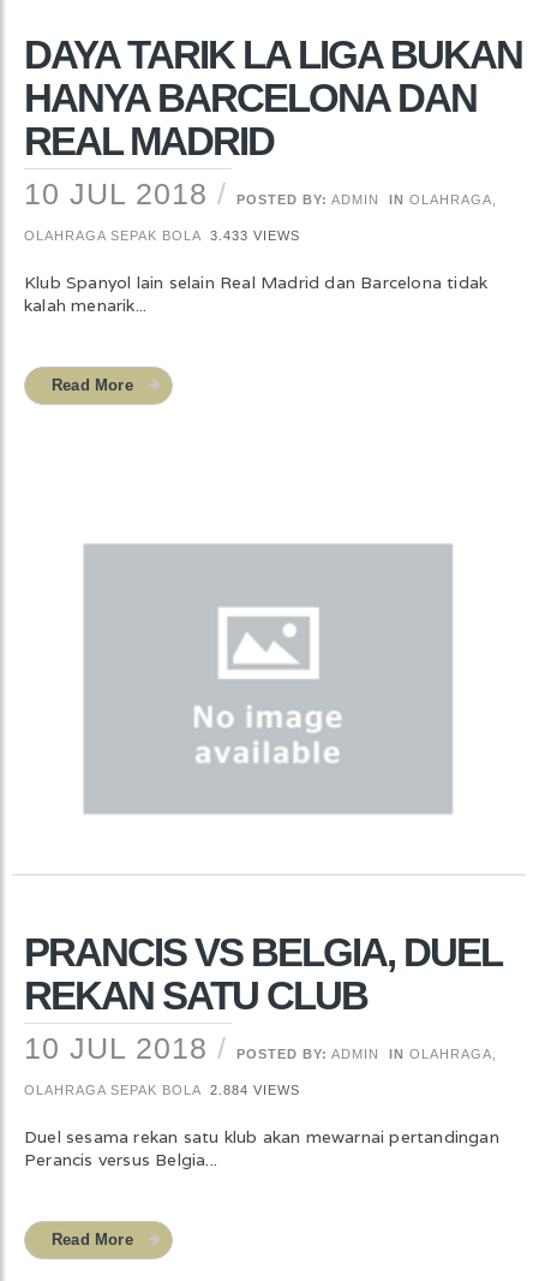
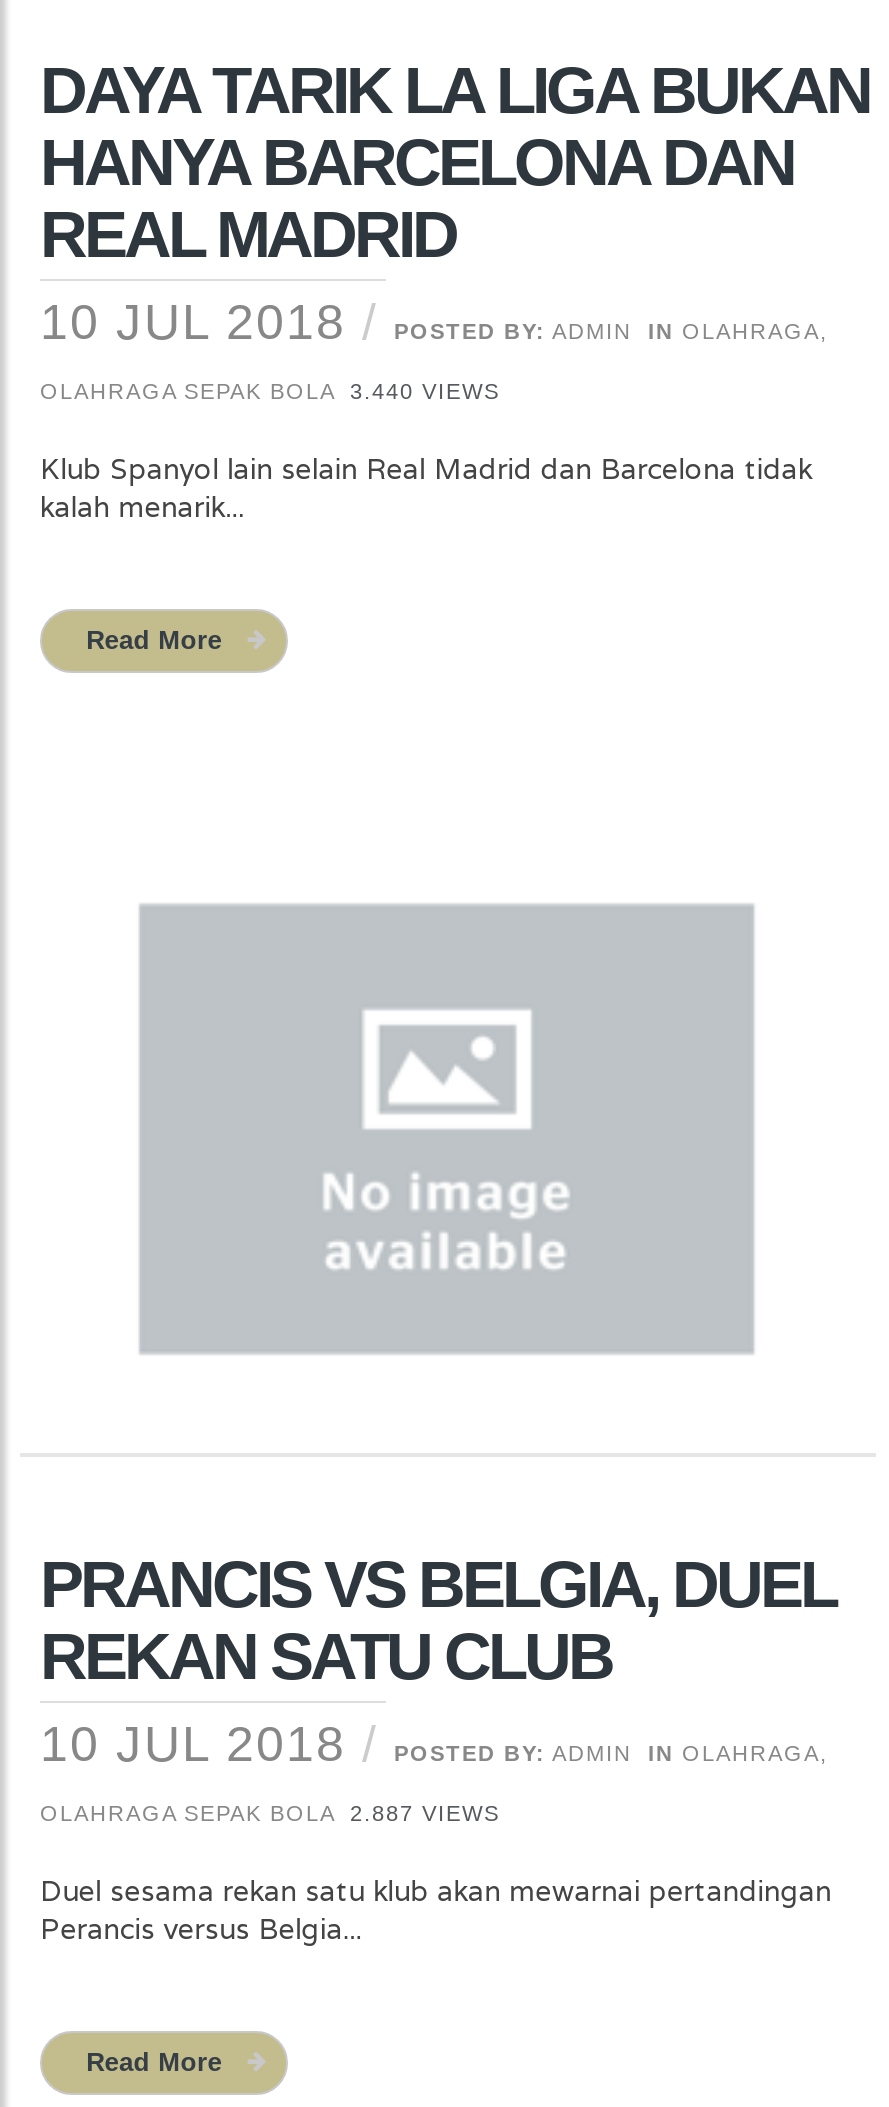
- OLAHRAGA SEPAK BOLA 3.433 VIEWS
+ OLAHRAGA SEPAK BOLA 3.440 VIEWS

- OLAHRAGA SEPAK BOLA 2.884 VIEWS
+ OLAHRAGA SEPAK BOLA 2.887 VIEWS
